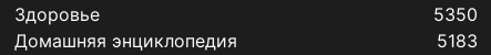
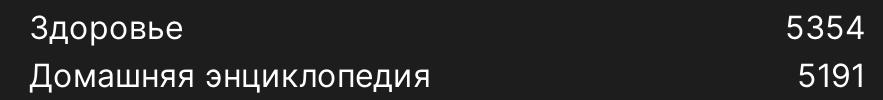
- 5350
+ 5354

- 5183
+ 5191
